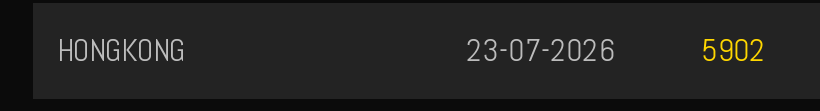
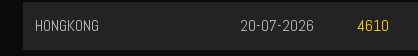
- 23-07-2026
+ 20-07-2026

- 5902
+ 4610
